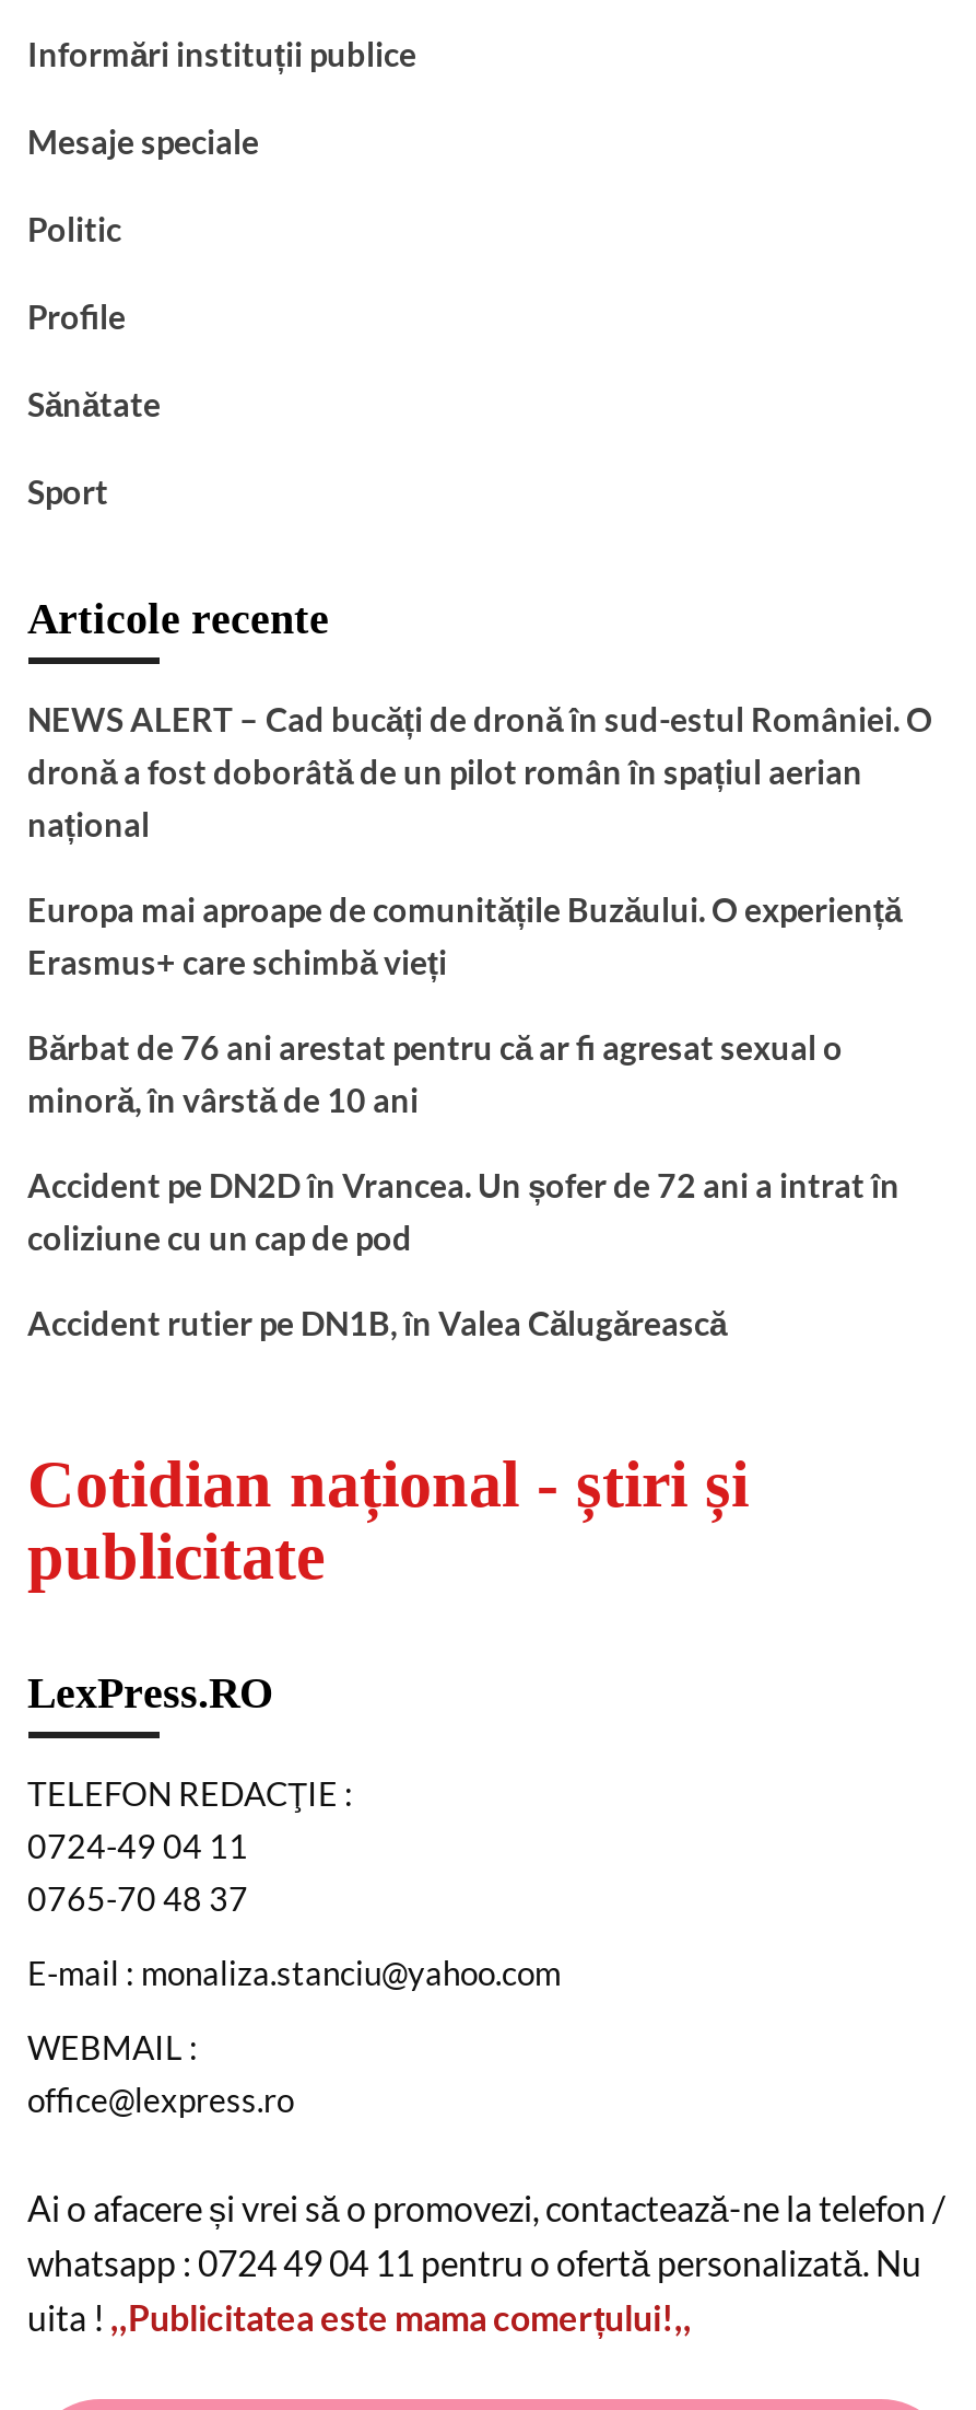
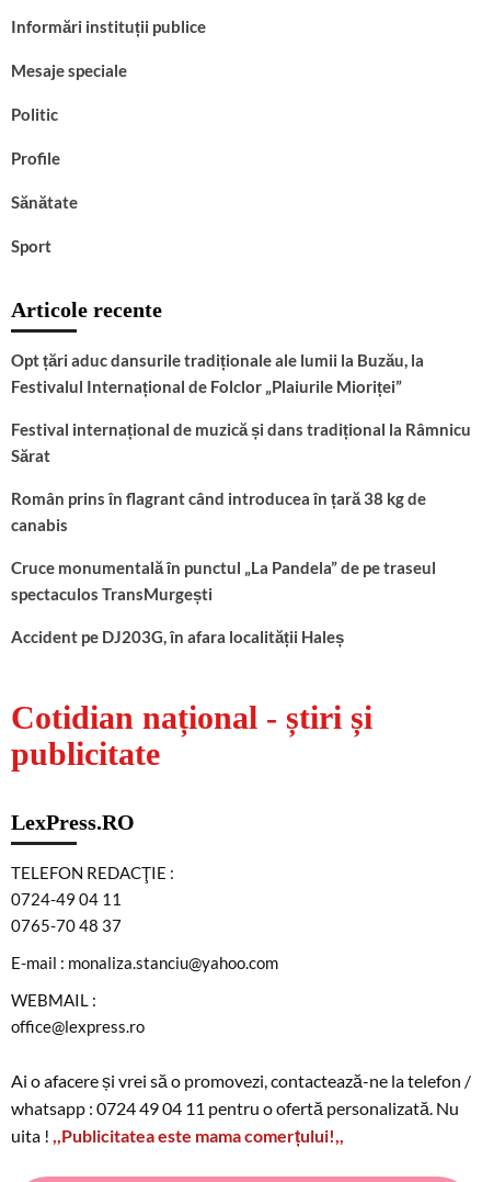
- NEWS ALERT – Cad bucăți de dronă în sud-estul României. O
- dronă a fost doborâtă de un pilot român în spațiul aerian
- național
+ Opt țări aduc dansurile tradiționale ale lumii la Buzău, la
+ Festivalul Internațional de Folclor „Plaiurile Mioriței”

- Europa mai aproape de comunitățile Buzăului. O experiență
- Erasmus+ care schimbă vieți
+ Festival internațional de muzică și dans tradițional la Râmnicu
+ Sărat

- Bărbat de 76 ani arestat pentru că ar fi agresat sexual o
- minoră, în vârstă de 10 ani
+ Român prins în flagrant când introducea în țară 38 kg de
+ canabis

- Accident pe DN2D în Vrancea. Un șofer de 72 ani a intrat în
- coliziune cu un cap de pod
+ Cruce monumentală în punctul „La Pandela” de pe traseul
+ spectaculos TransMurgești

- Accident rutier pe DN1B, în Valea Călugărească
+ Accident pe DJ203G, în afara localității Haleș
